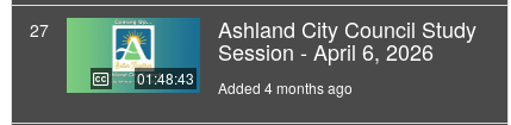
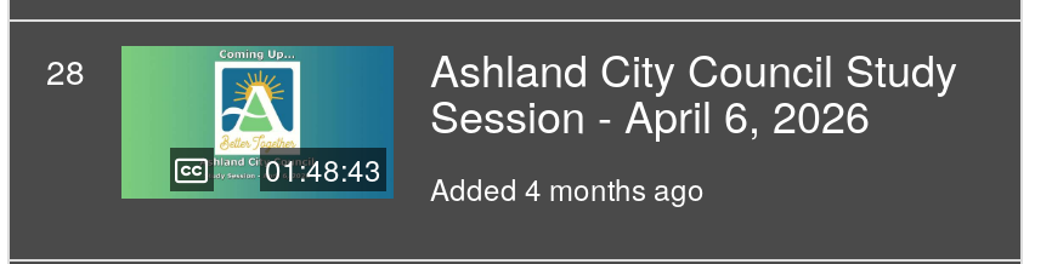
- 27
+ 28
